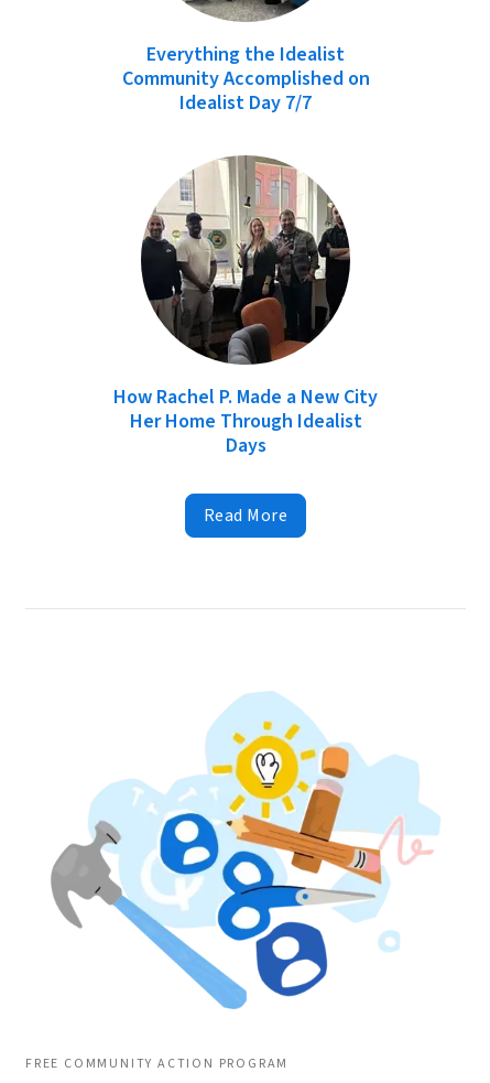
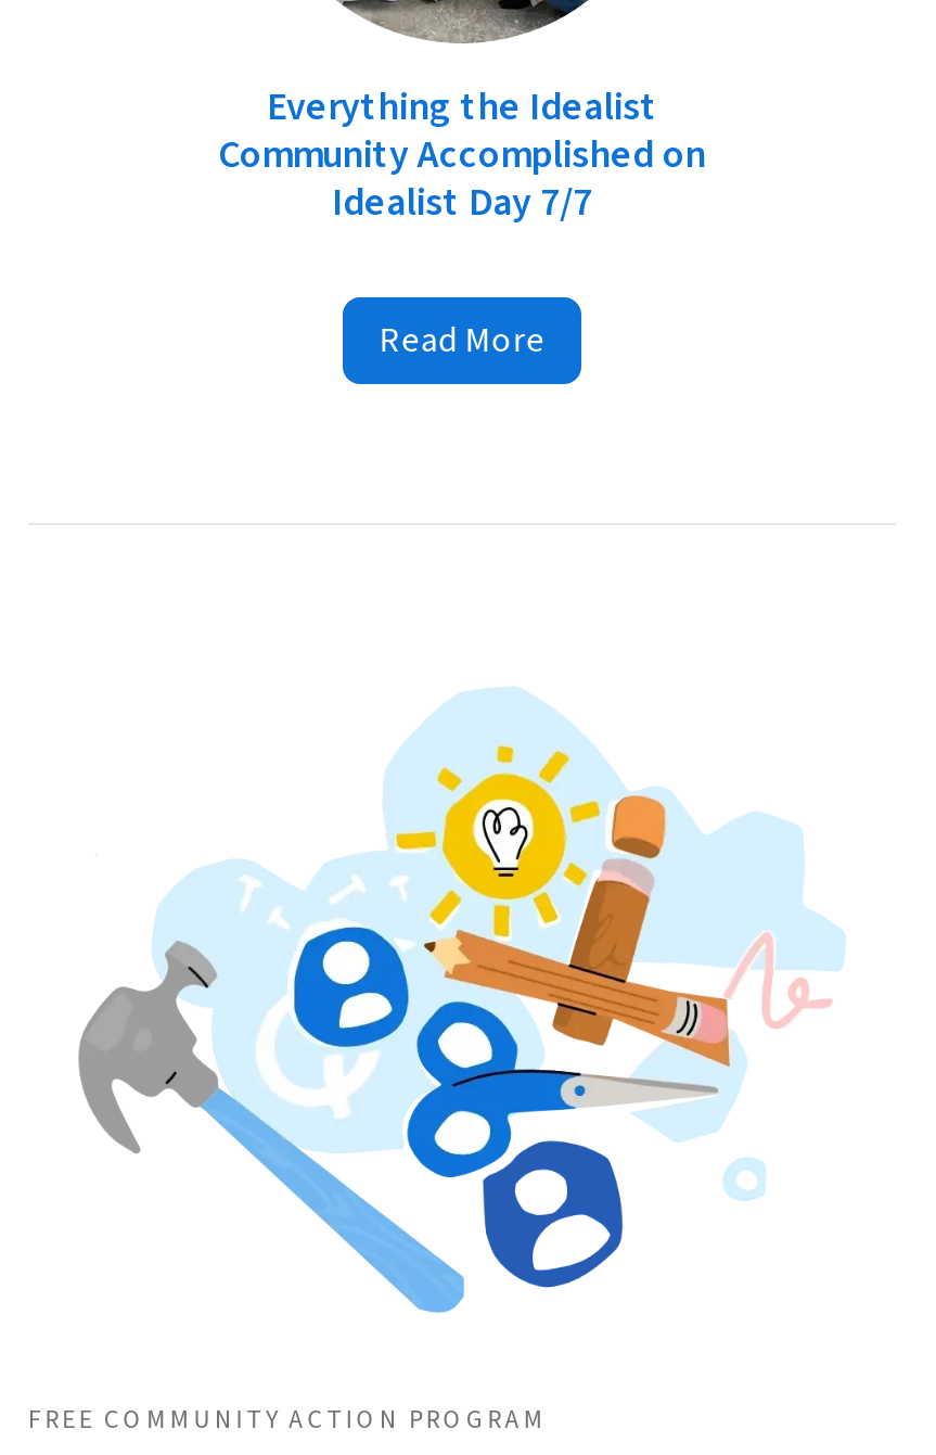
- [image]
- How Rachel P. Made a New City
- Her Home Through Idealist
- Days
